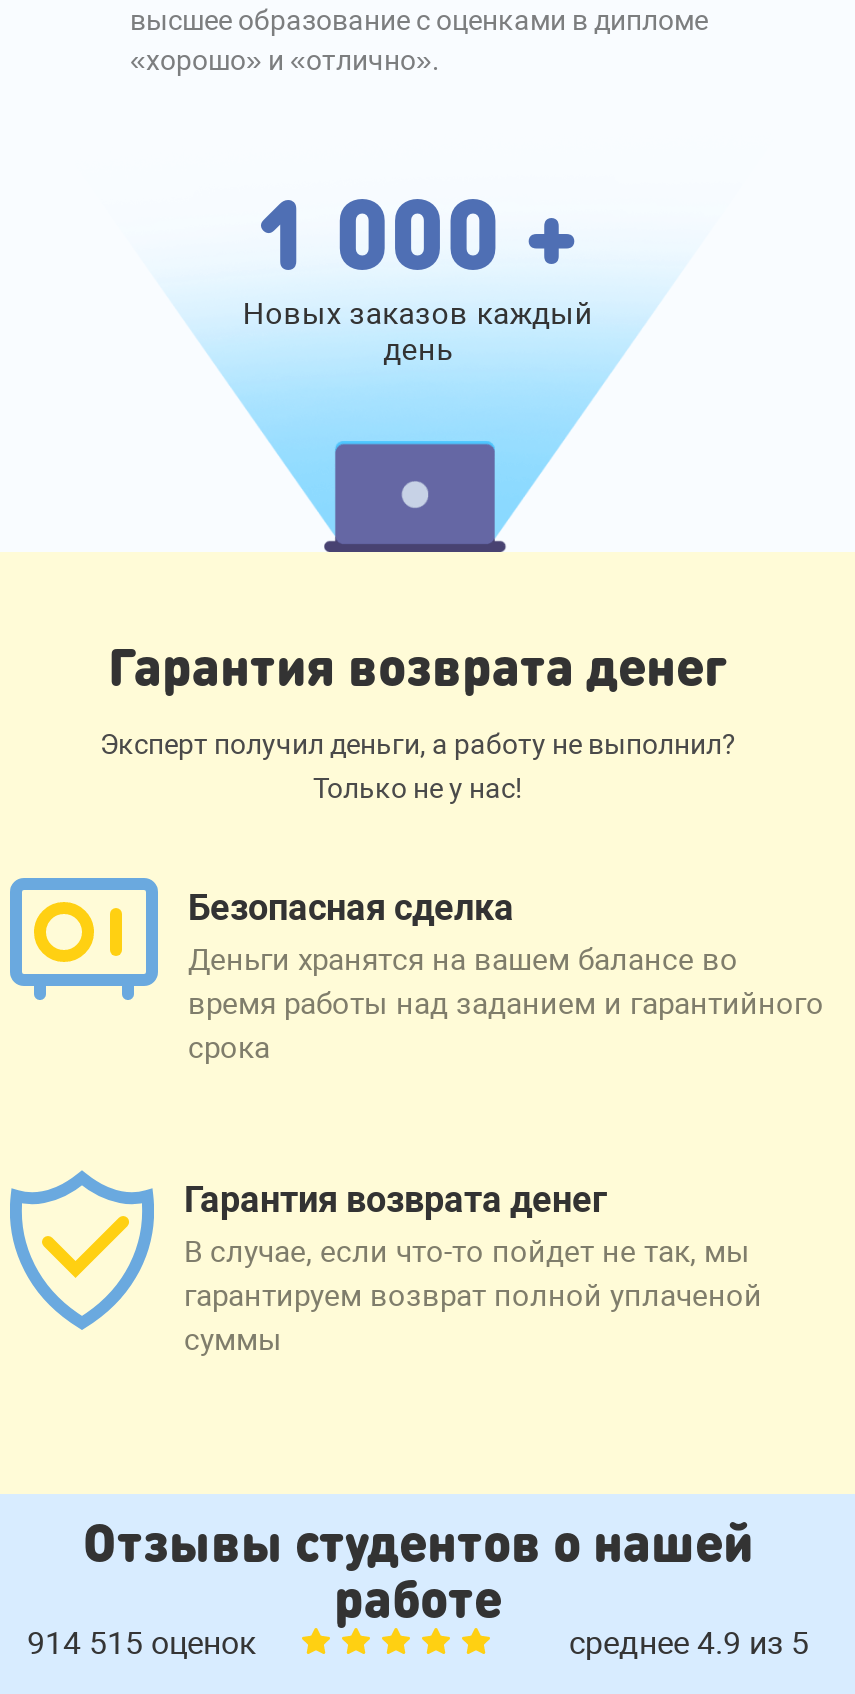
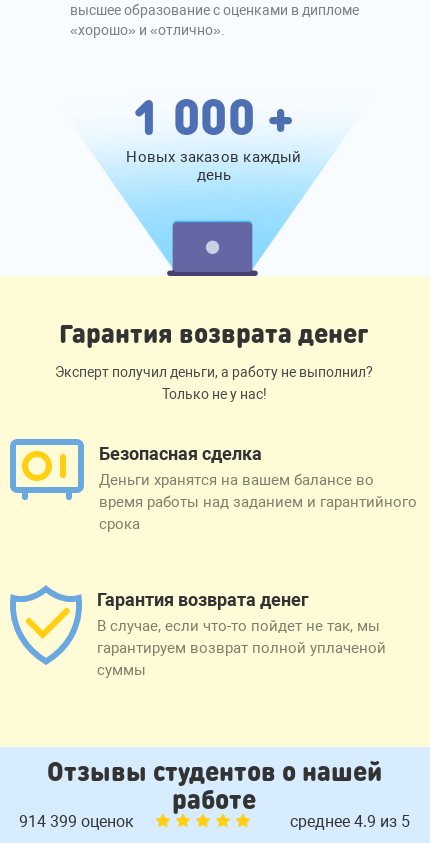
- 914 515 оценок
+ 914 399 оценок
